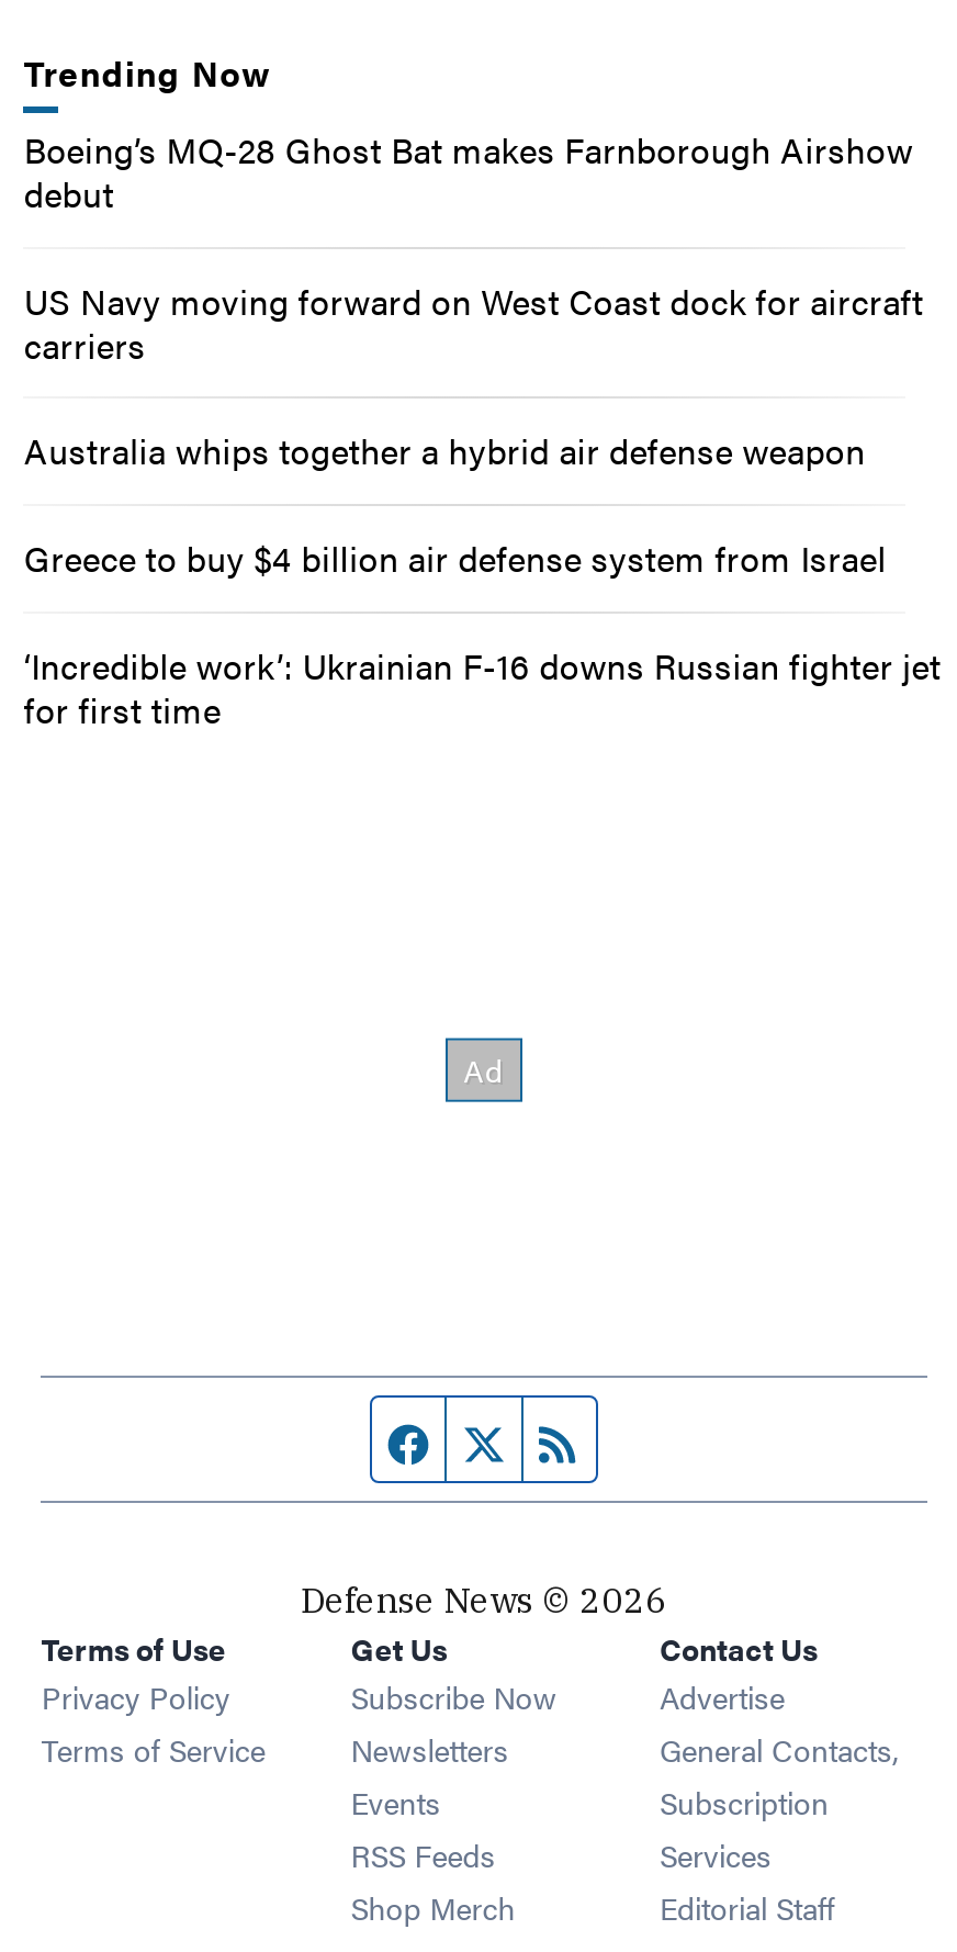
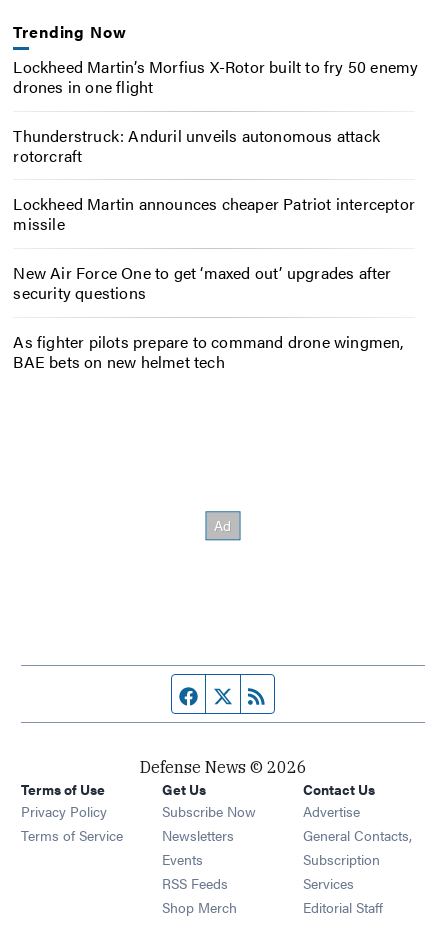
- Boeing’s MQ-28 Ghost Bat makes Farnborough Airshow
- debut
+ Lockheed Martin’s Morfius X-Rotor built to fry 50 enemy
+ drones in one flight

- US Navy moving forward on West Coast dock for aircraft
- carriers
+ Thunderstruck: Anduril unveils autonomous attack
+ rotorcraft

- Australia whips together a hybrid air defense weapon
+ Lockheed Martin announces cheaper Patriot interceptor
+ missile

- Greece to buy $4 billion air defense system from Israel
+ New Air Force One to get ‘maxed out’ upgrades after
+ security questions

- ‘Incredible work’: Ukrainian F-16 downs Russian fighter jet
- for first time
+ As fighter pilots prepare to command drone wingmen,
+ BAE bets on new helmet tech
